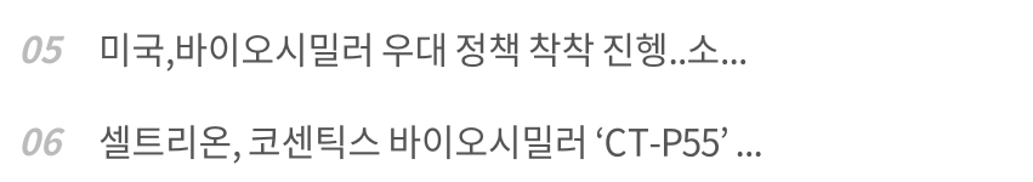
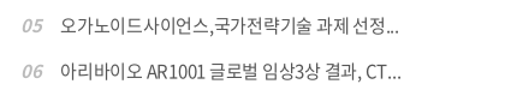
- 미국,바이오시밀러 우대 정책 착착 진헹..소...
+ 오가노이드사이언스,국가전략기술 과제 선정...

- 셀트리온, 코센틱스 바이오시밀러 ‘CT-P55’ ...
+ 아리바이오 AR1001 글로벌 임상3상 결과, CT...
